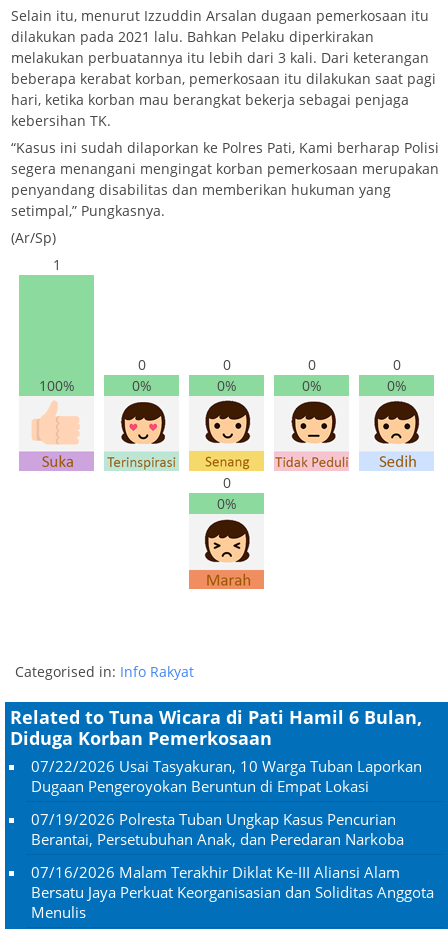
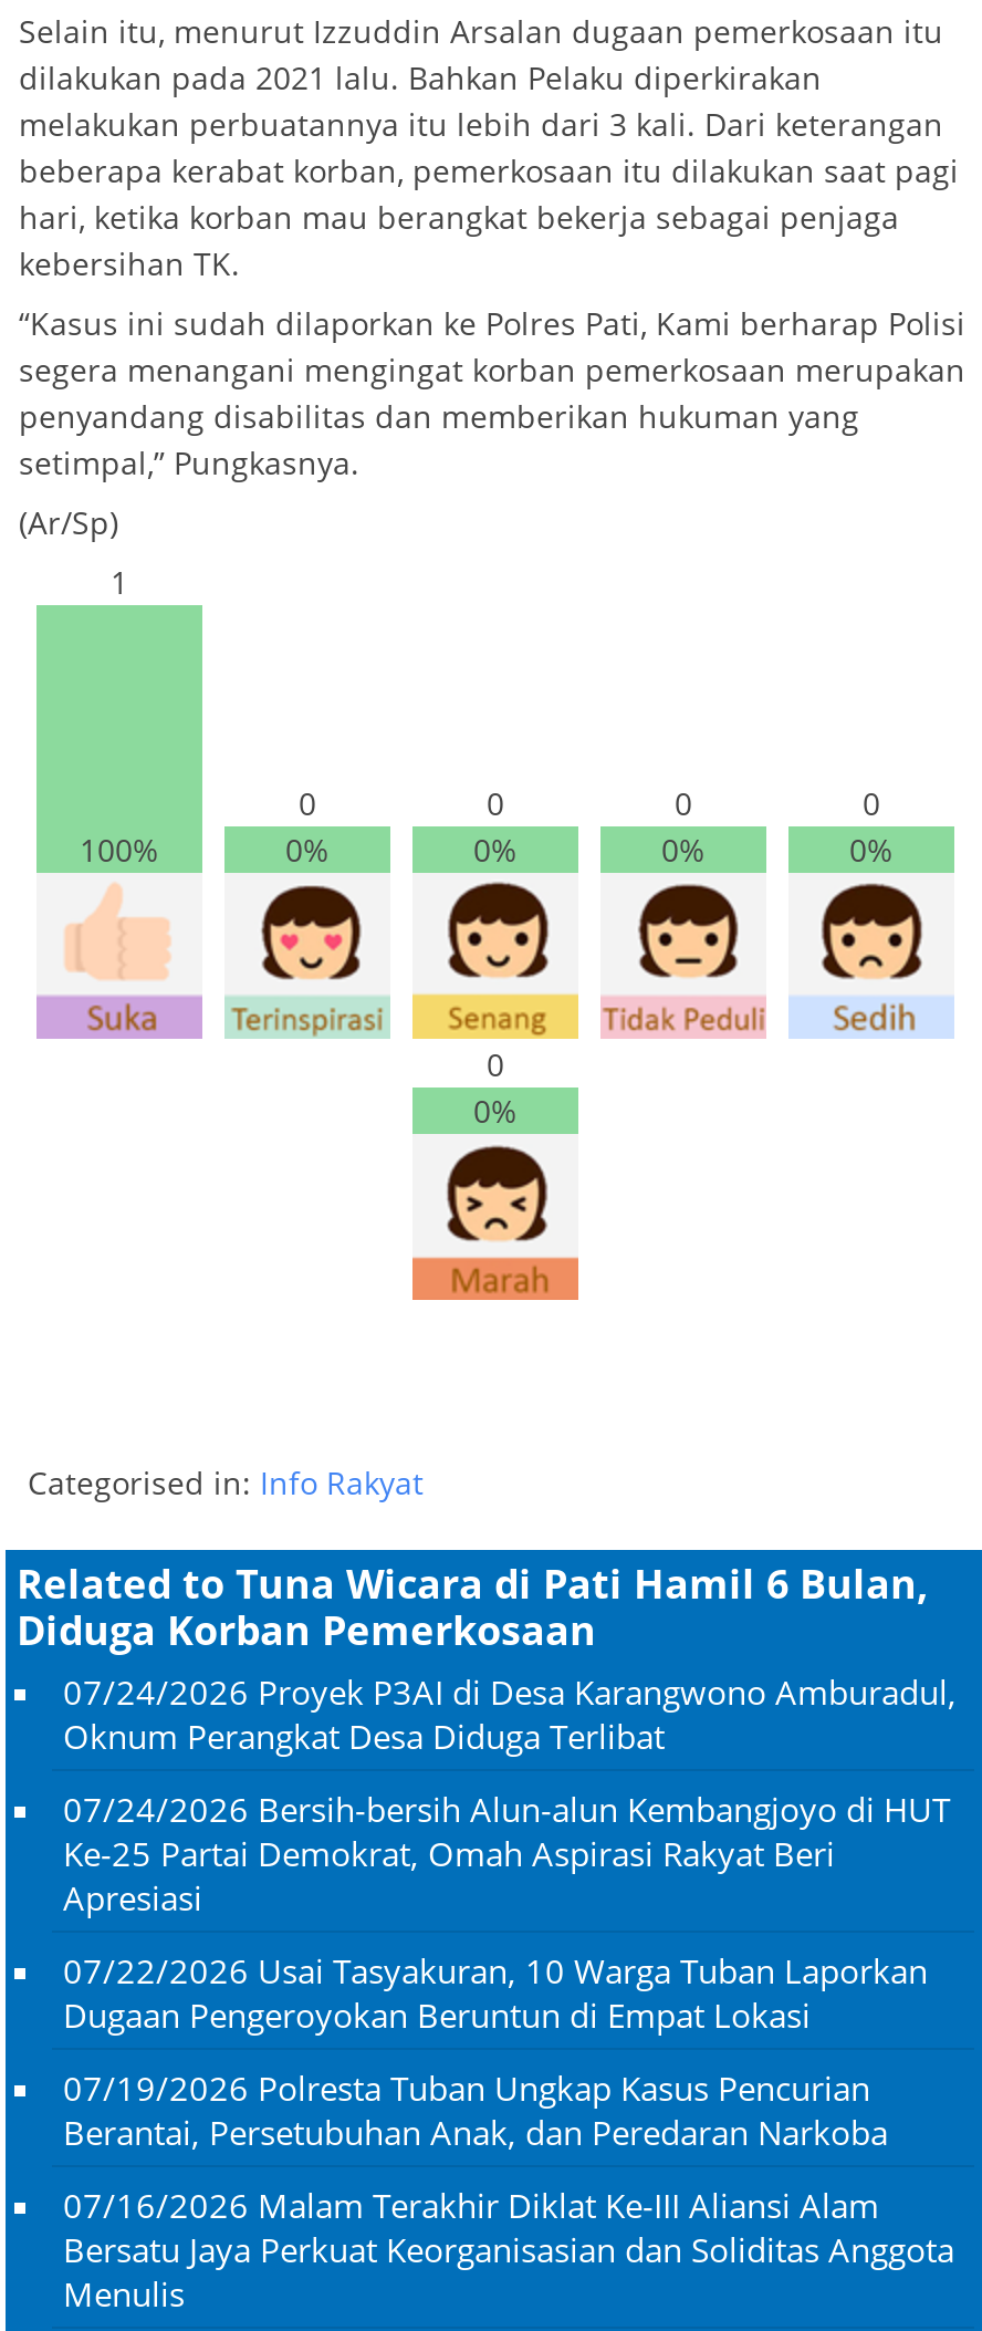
+ 07/24/2026 Proyek P3AI di Desa Karangwono Amburadul,
+ Oknum Perangkat Desa Diduga Terlibat
+ 07/24/2026 Bersih-bersih Alun-alun Kembangjoyo di HUT
+ Ke-25 Partai Demokrat, Omah Aspirasi Rakyat Beri
+ Apresiasi
